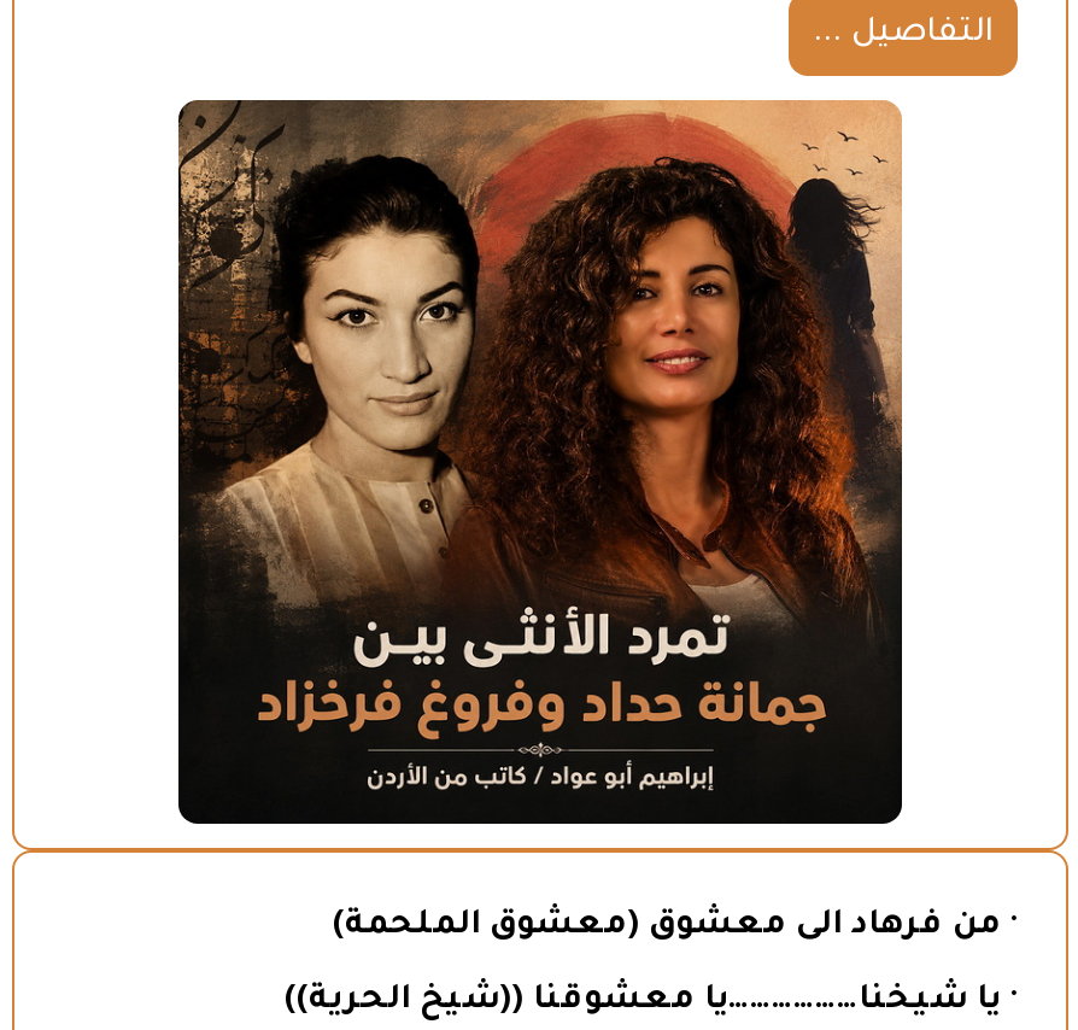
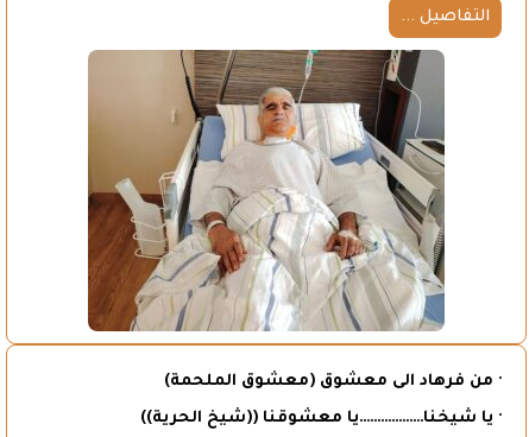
- [image]
+ [image]
